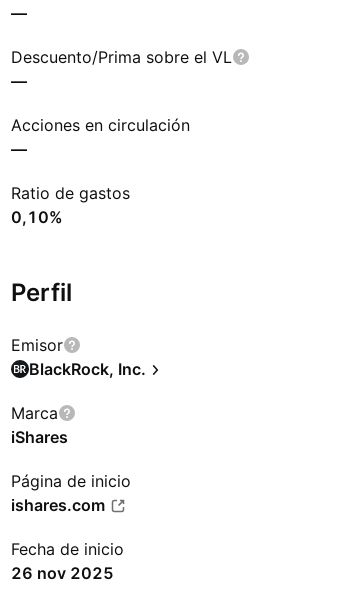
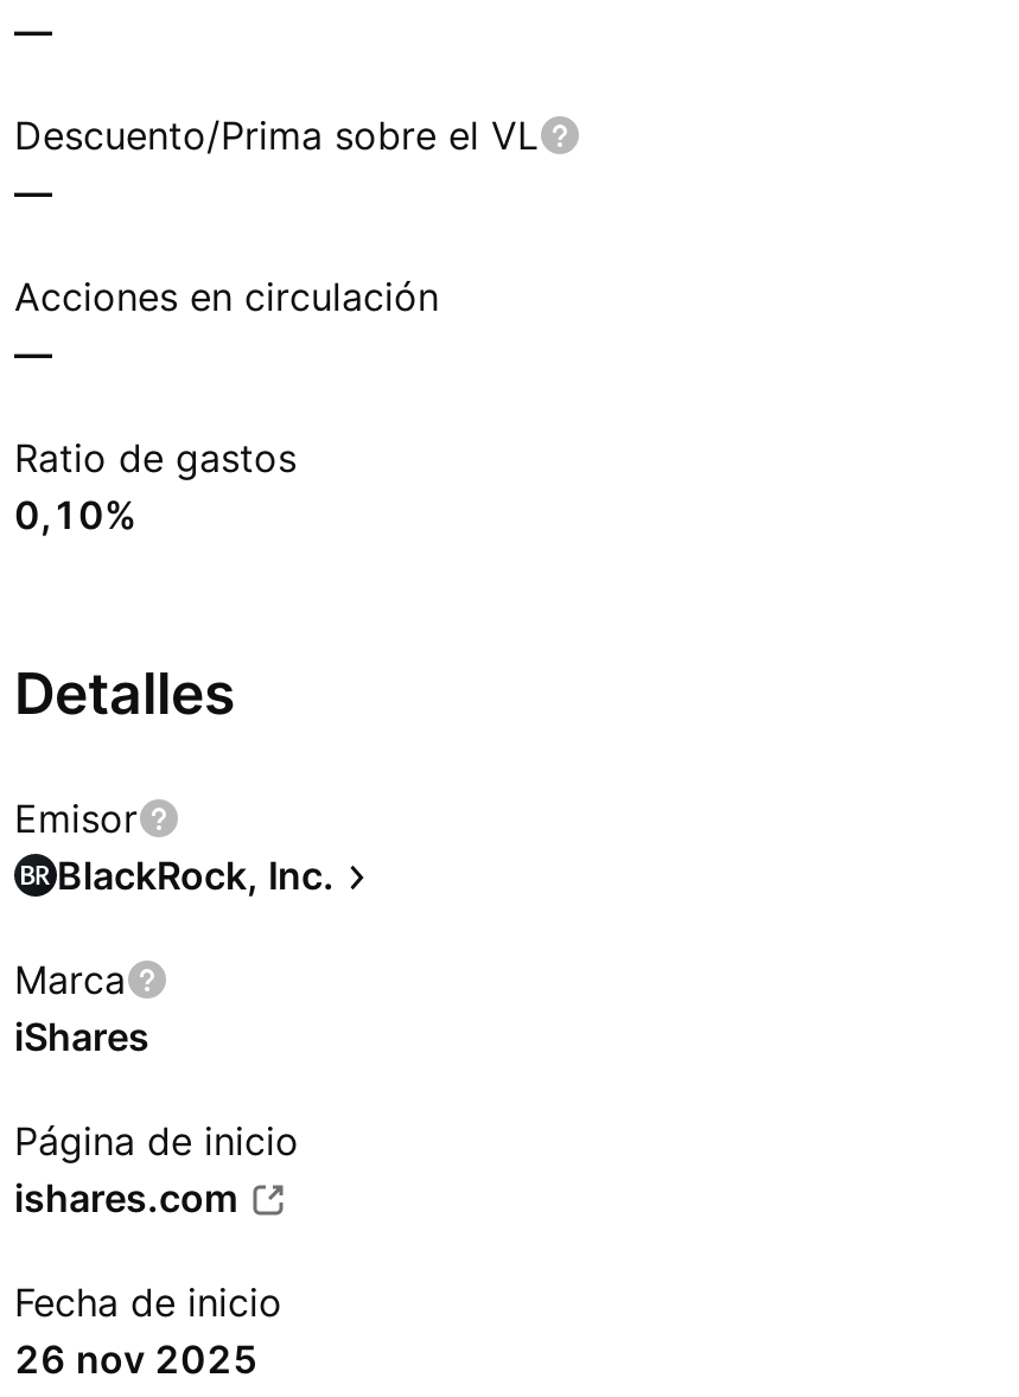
- Perfil
+ Detalles
